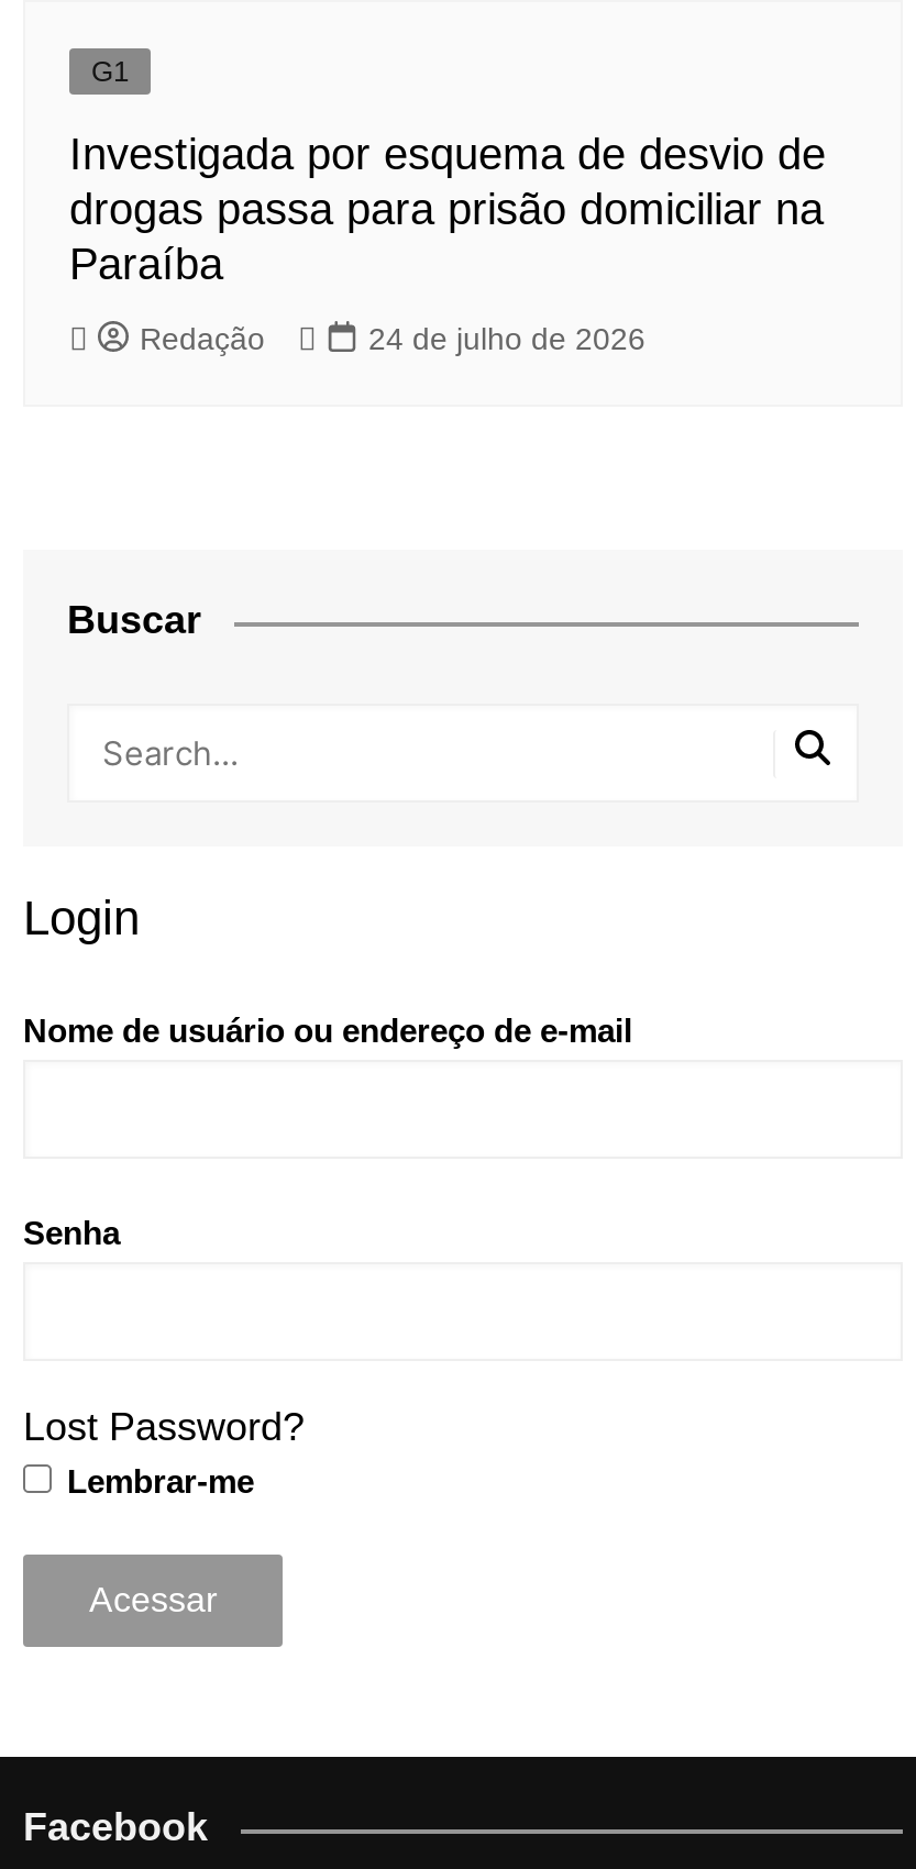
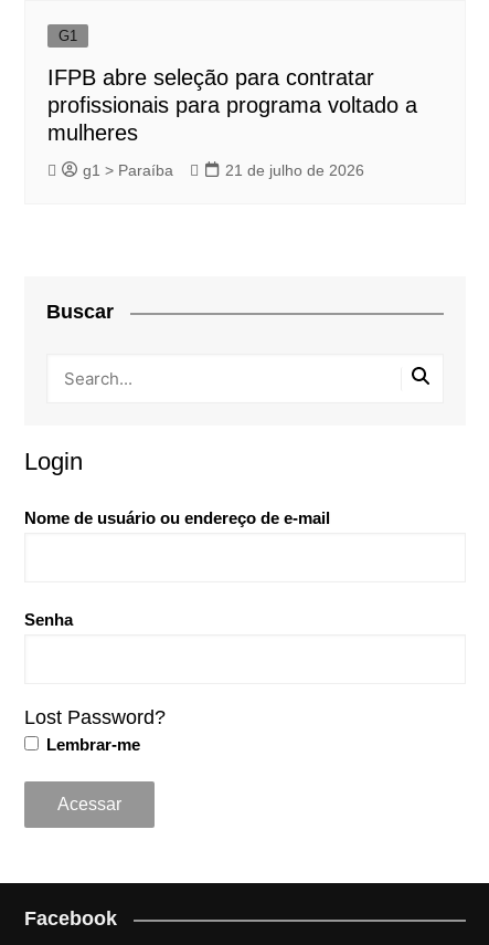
- Investigada por esquema de desvio de
- drogas passa para prisão domiciliar na
- Paraíba
+ IFPB abre seleção para contratar
+ profissionais para programa voltado a
+ mulheres

- Redação
- 24 de julho de 2026
+ g1 > Paraíba
+ 21 de julho de 2026
